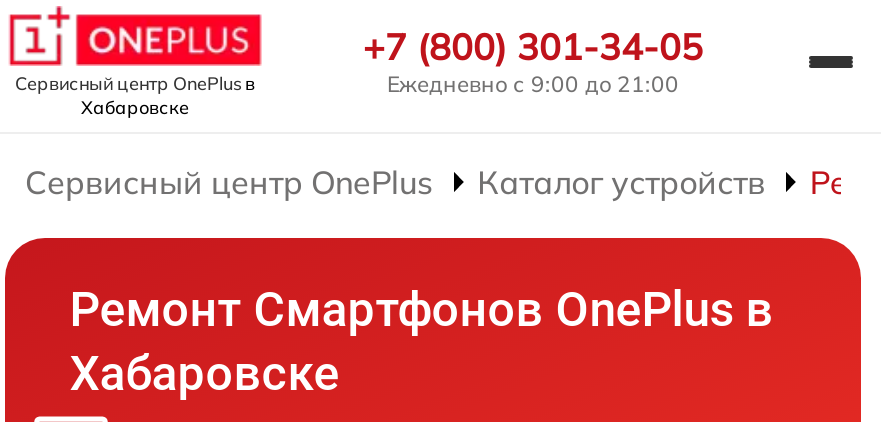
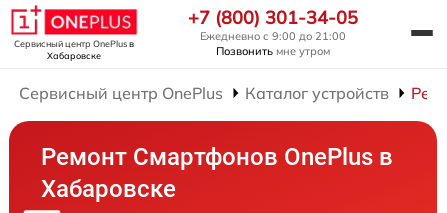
+ Позвонить мне утром
